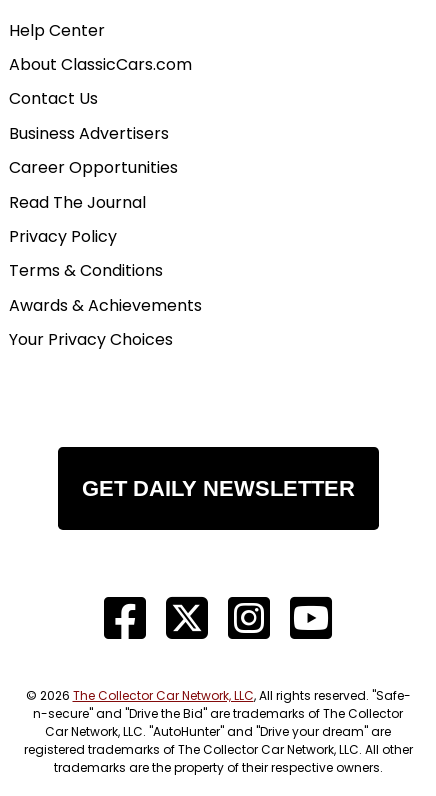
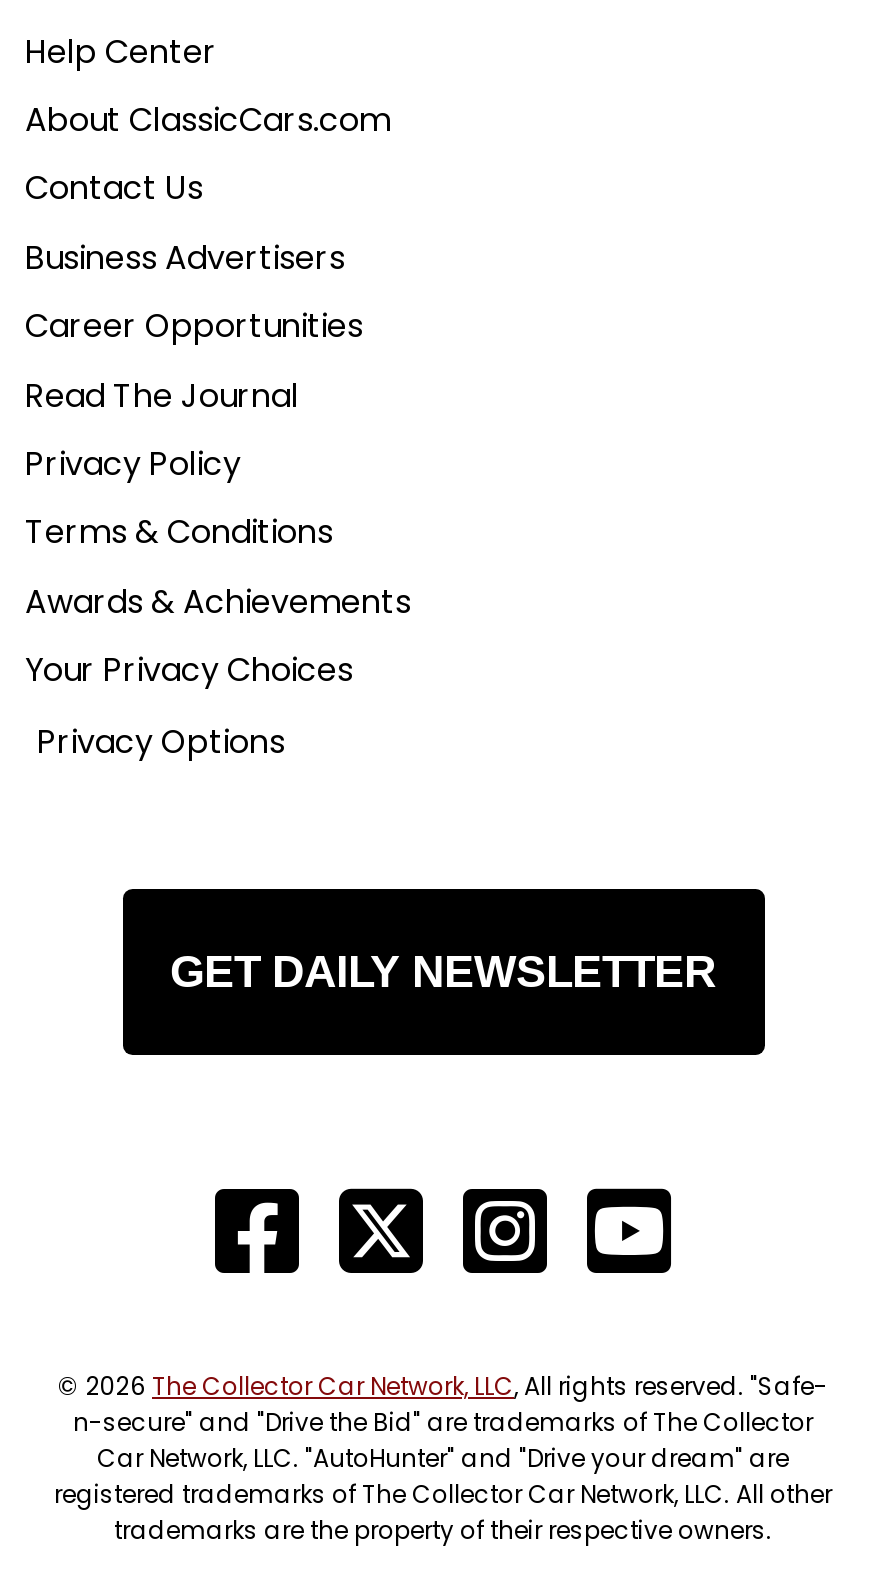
+ Privacy Options
